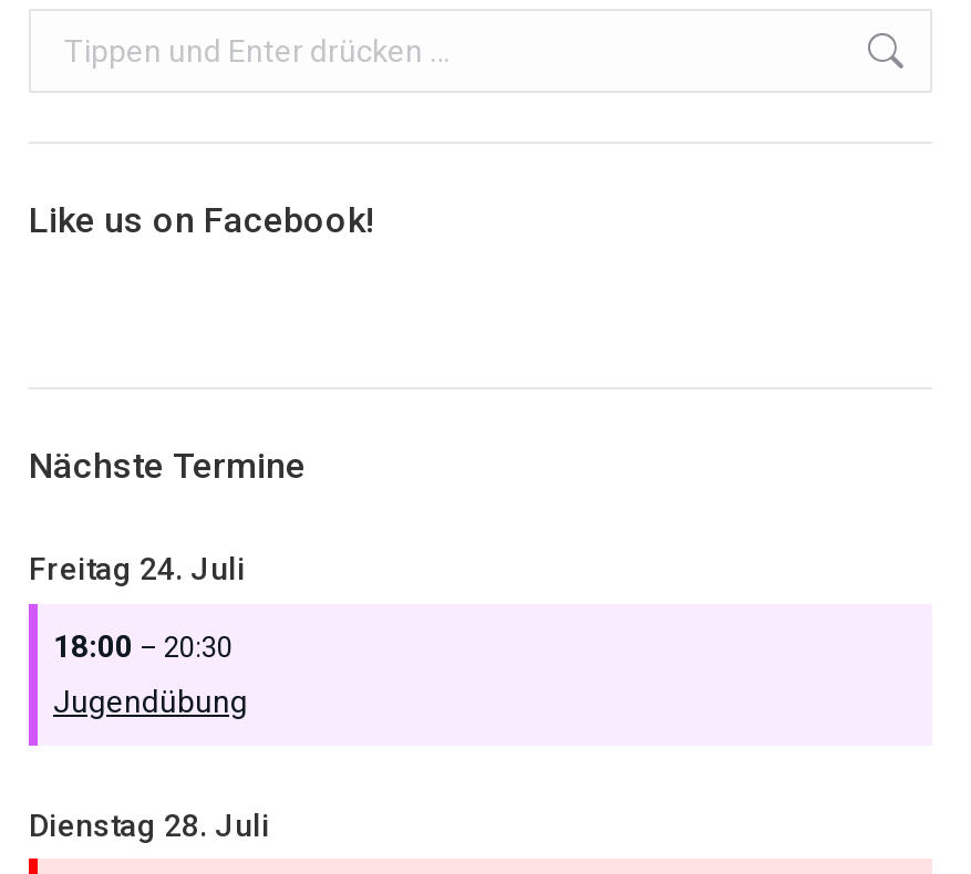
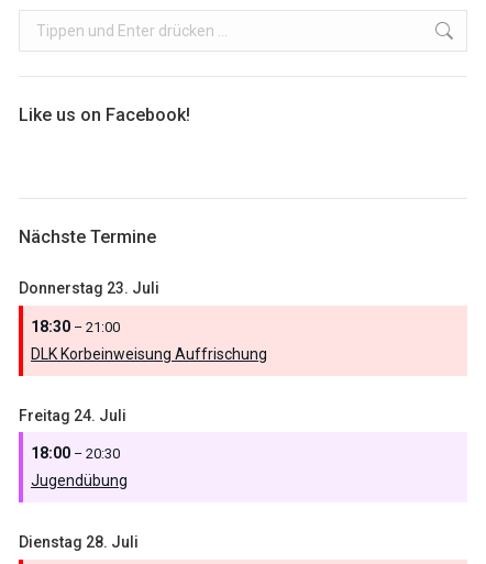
+ [image]
+ Donnerstag 23. Juli
+ 18:30 – 21:00
+ DLK Korbeinweisung Auffrischung
